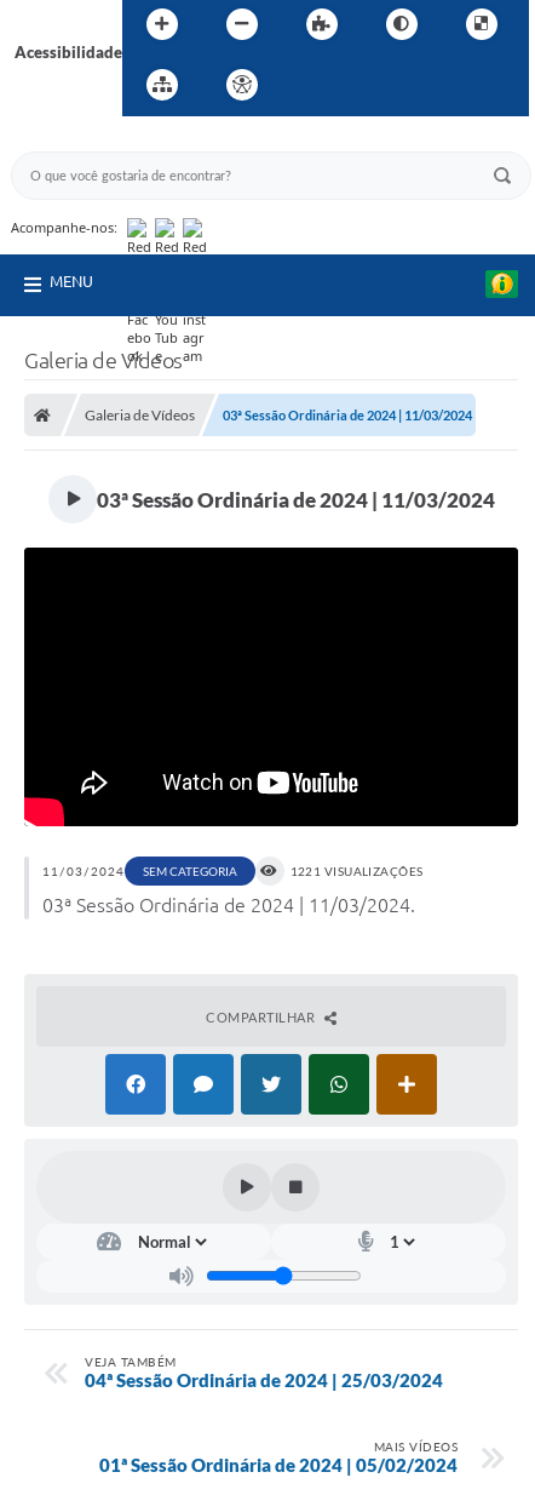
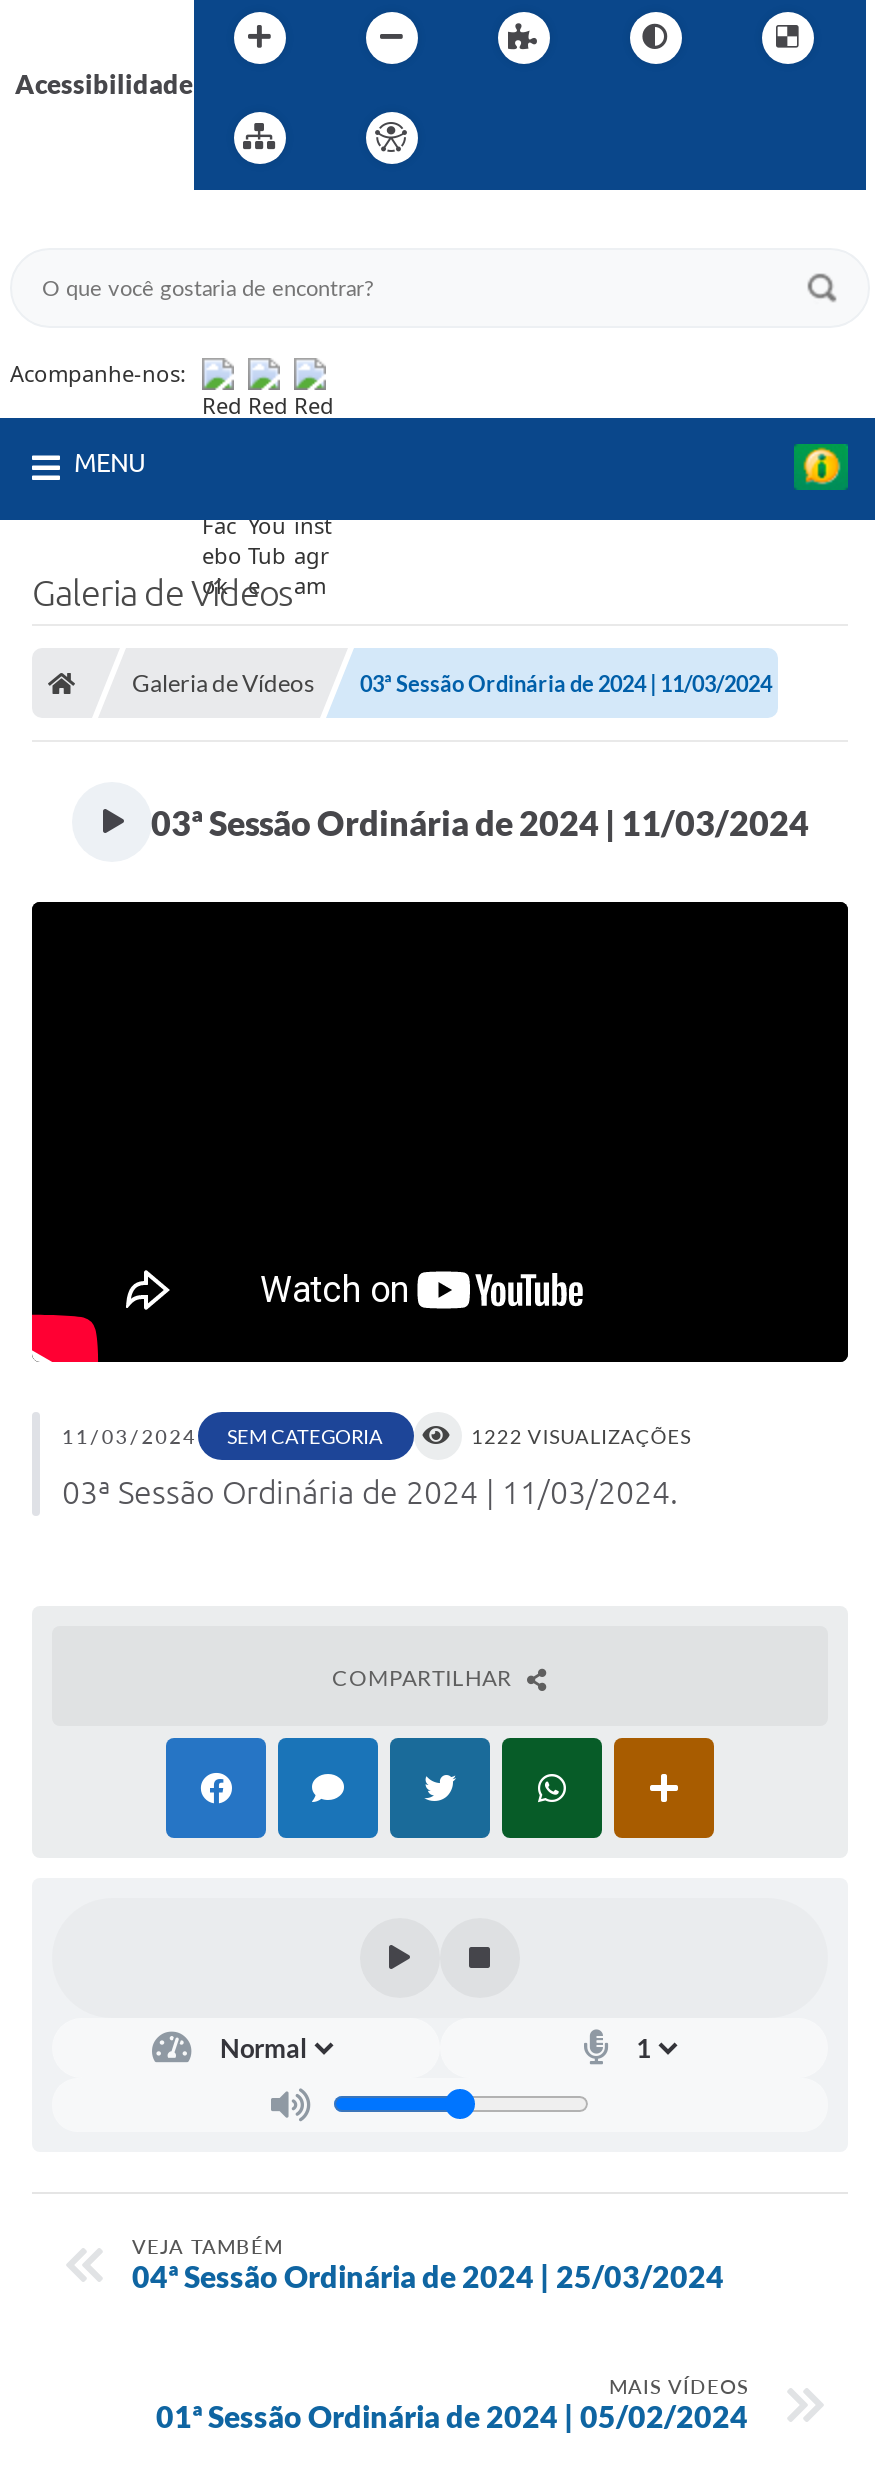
- 1221 VISUALIZAÇÕES
+ 1222 VISUALIZAÇÕES
